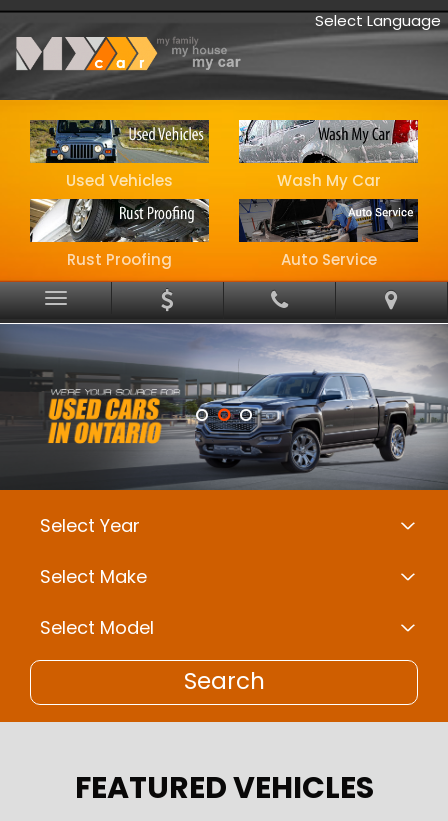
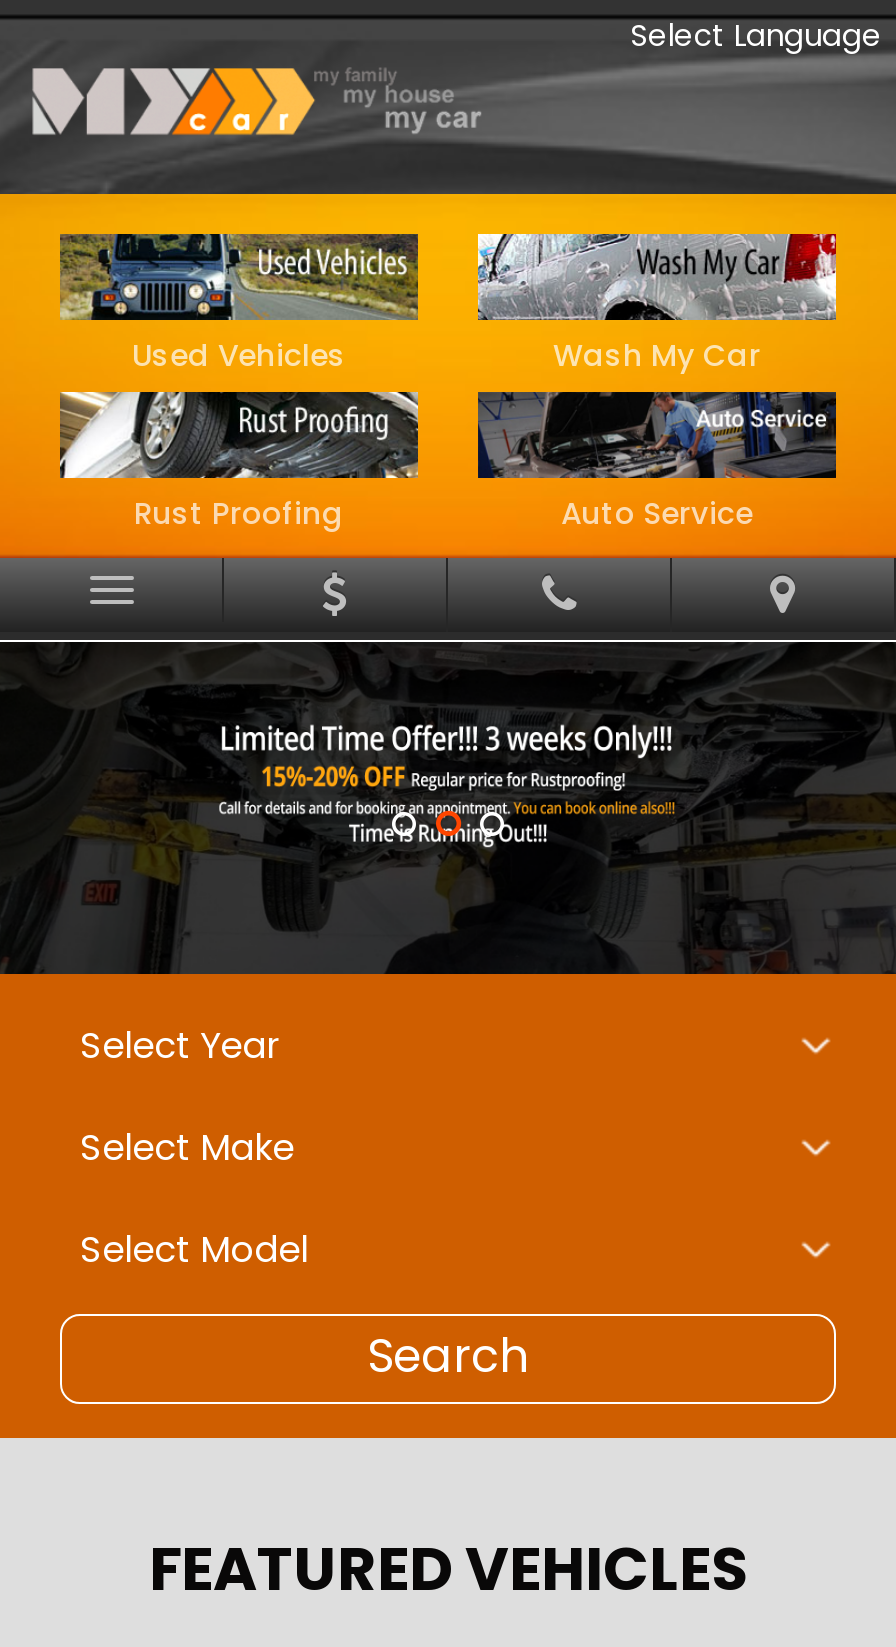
- [image]
+ [image]
